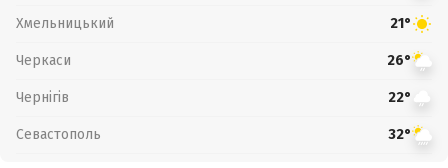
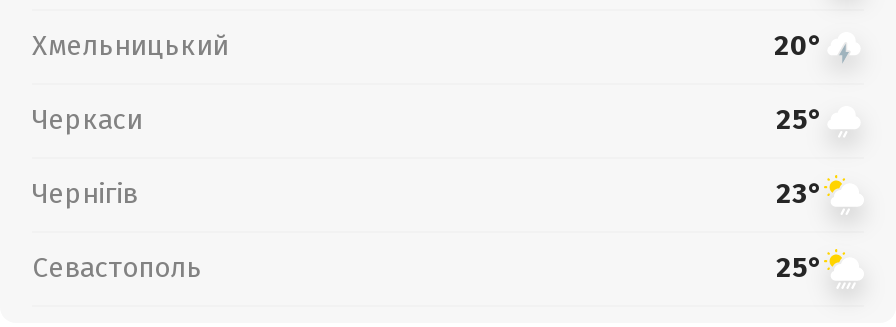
- 21°
+ 20°

- 26°
+ 25°

- 22°
+ 23°

- 32°
+ 25°
